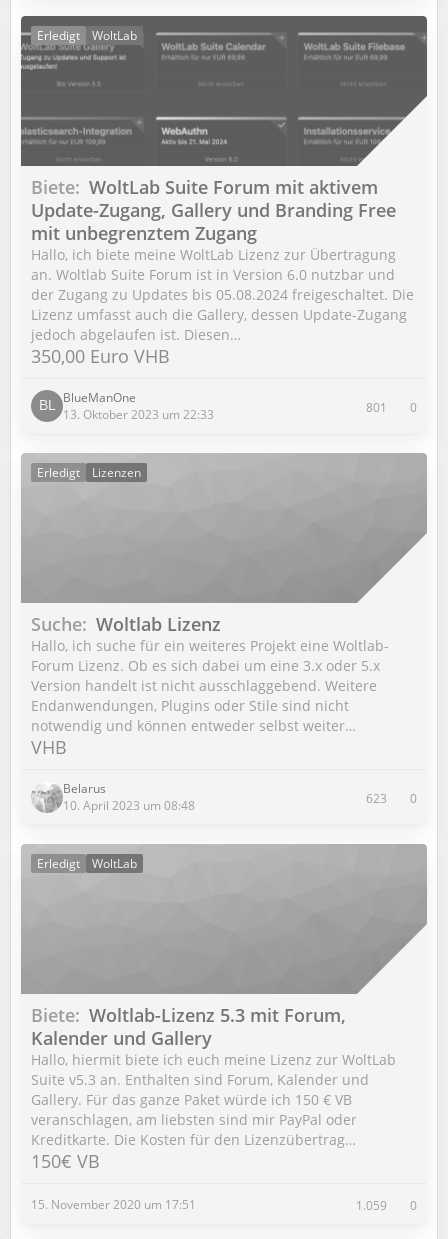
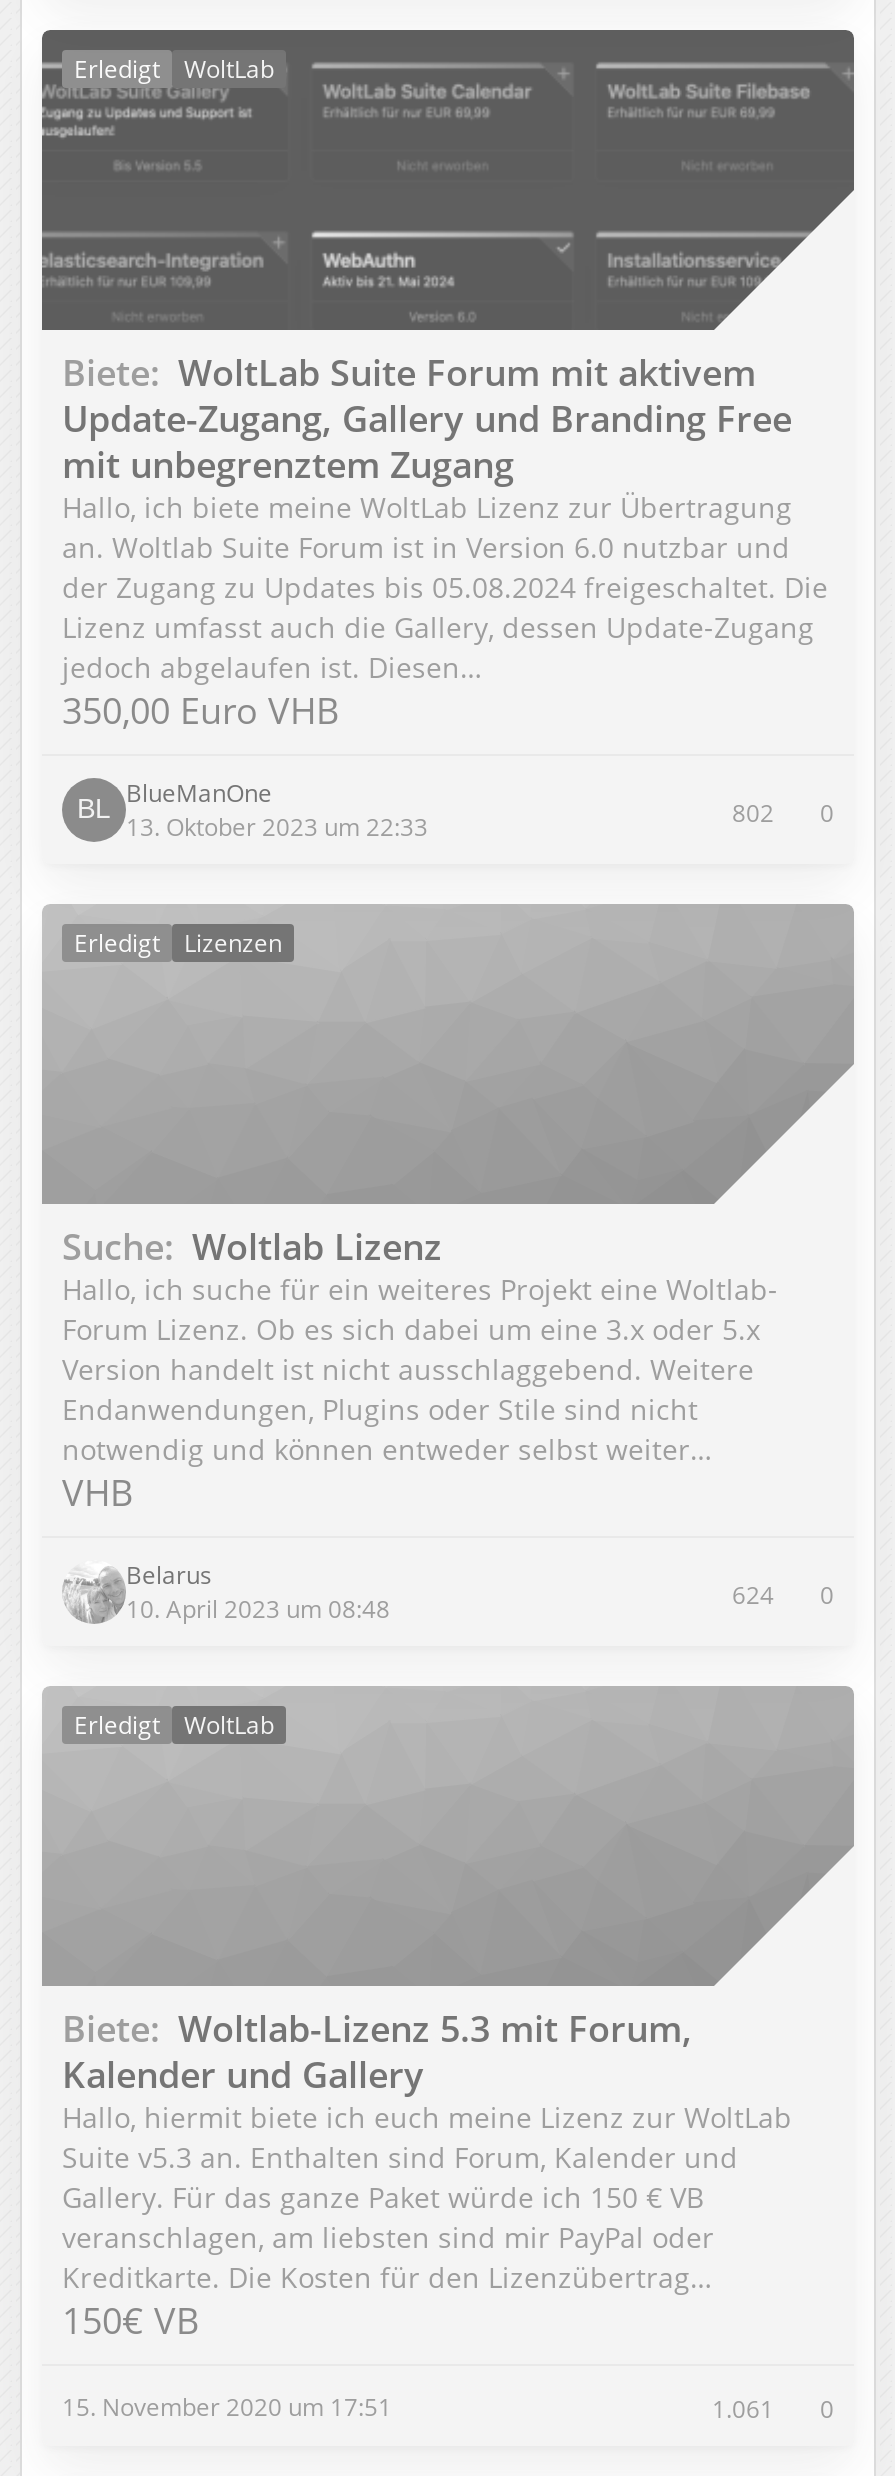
- 801 0
+ 802 0

- 623 0
+ 624 0

- 1.059 0
+ 1.061 0
